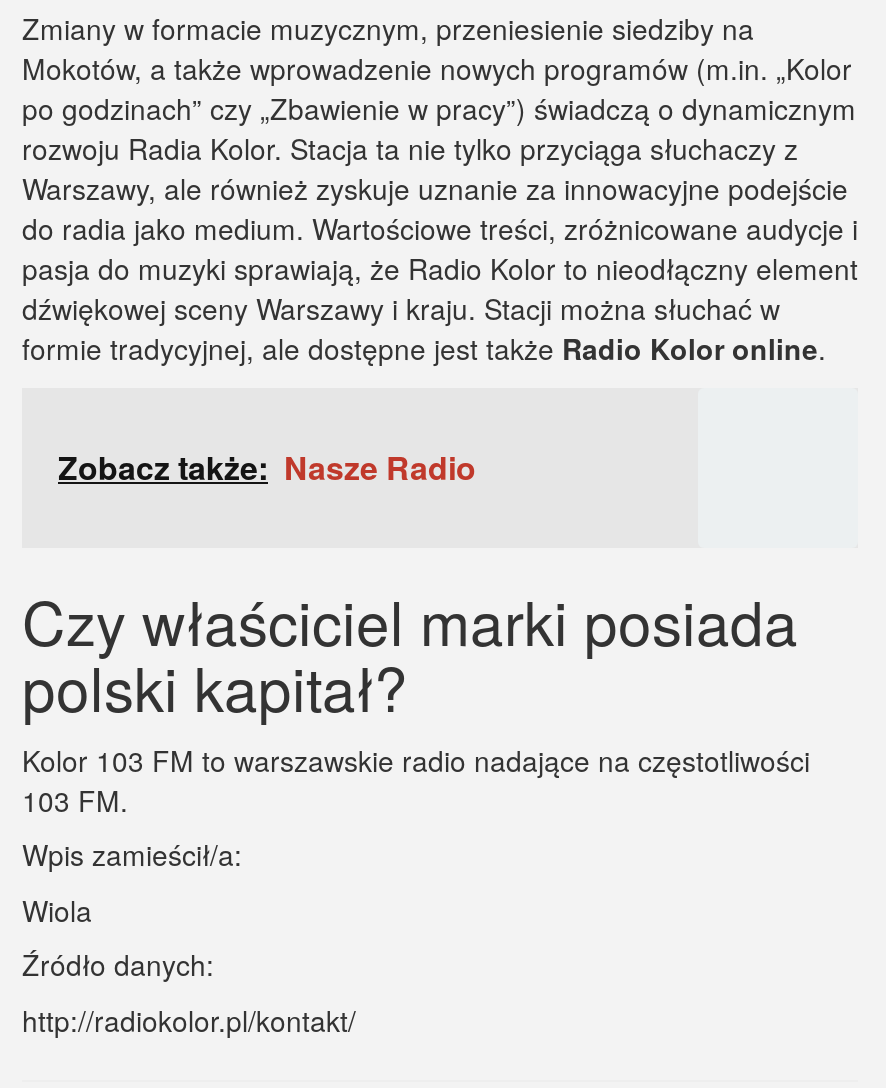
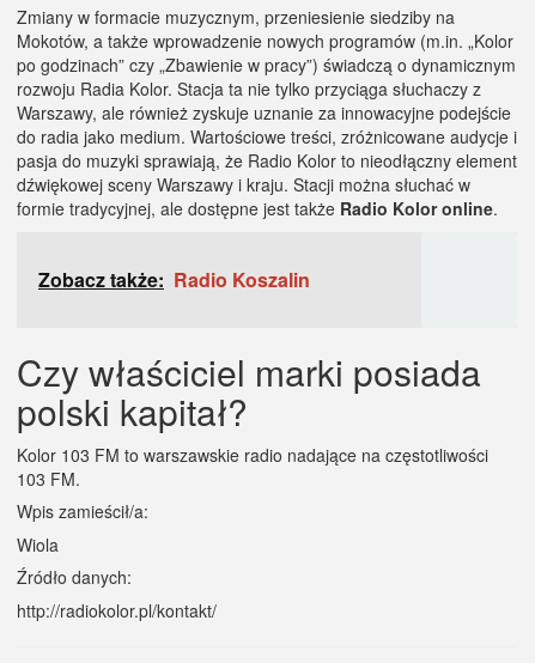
- Zobacz także: Nasze Radio
+ Zobacz także: Radio Koszalin
